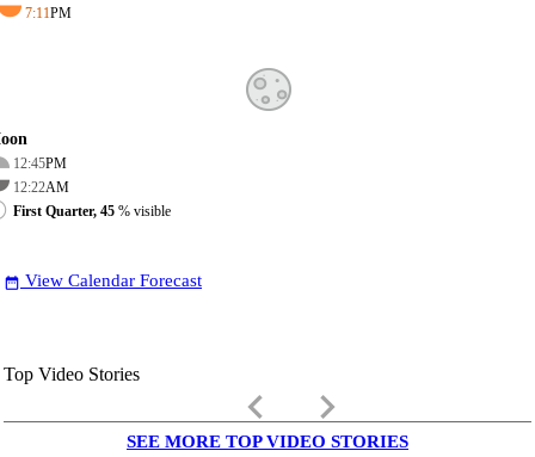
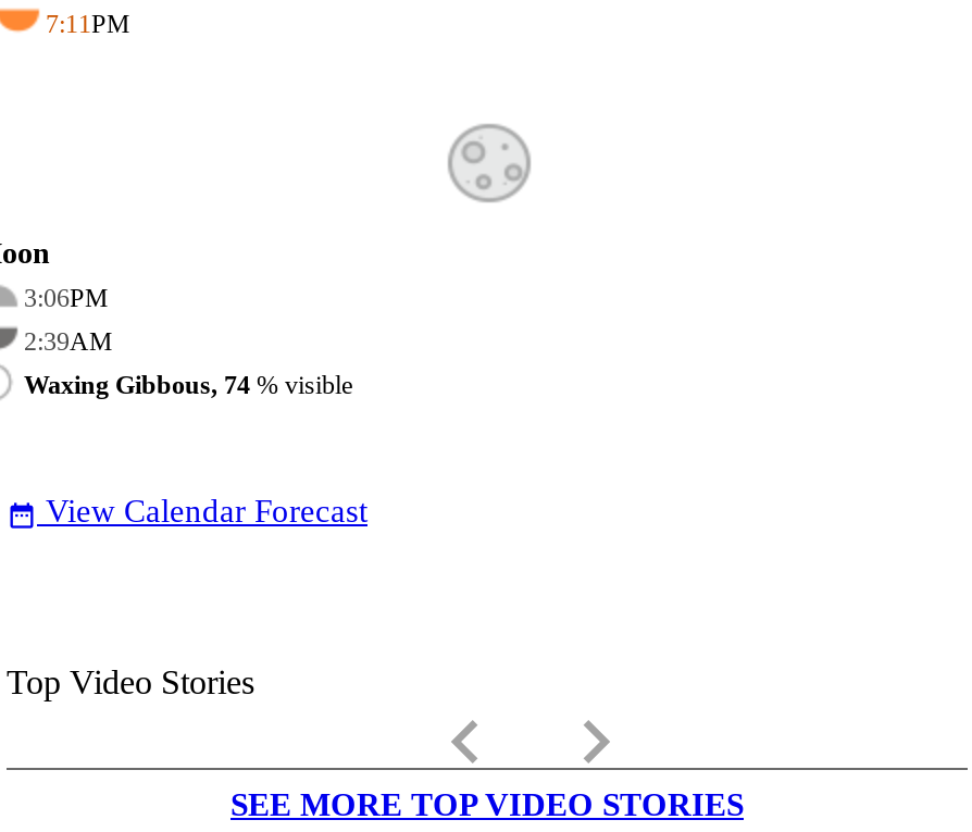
- 12:45PM
+ 3:06PM

- 12:22AM
+ 2:39AM

- First Quarter, 45% visible
+ Waxing Gibbous, 74% visible
